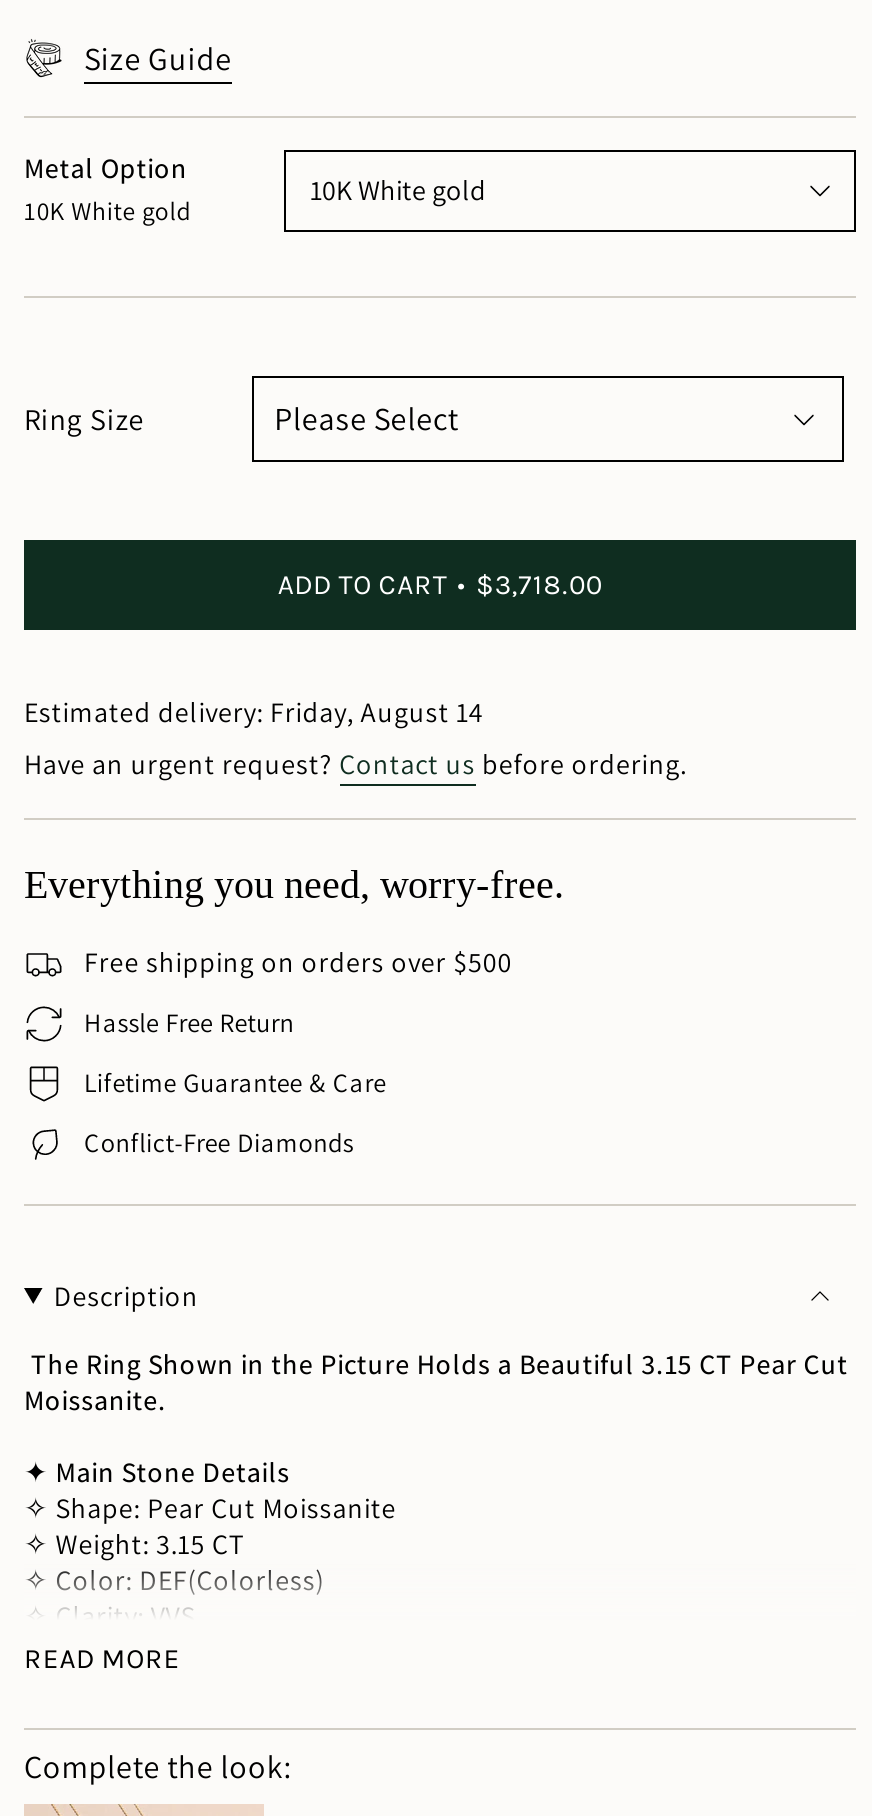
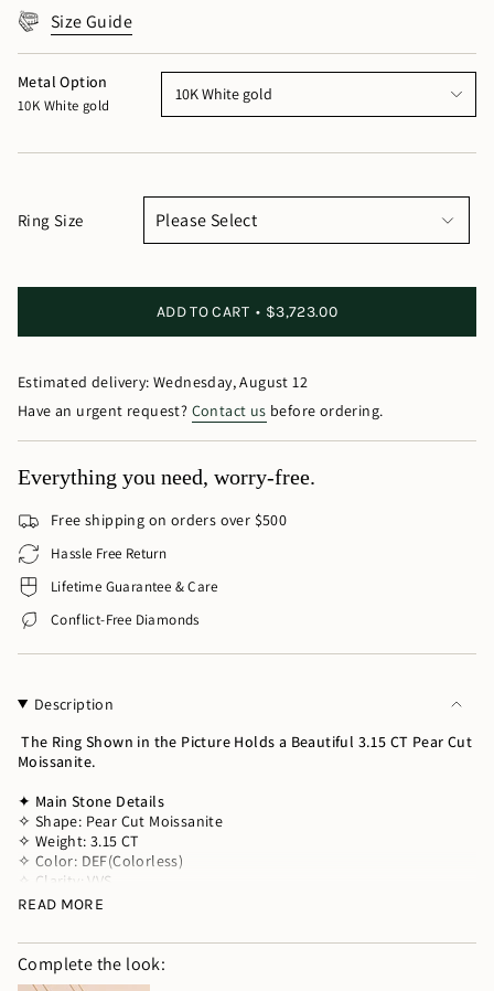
- ADD TO CART $3,718.00
+ ADD TO CART $3,723.00

- Estimated delivery: Friday, August 14
+ Estimated delivery: Wednesday, August 12
